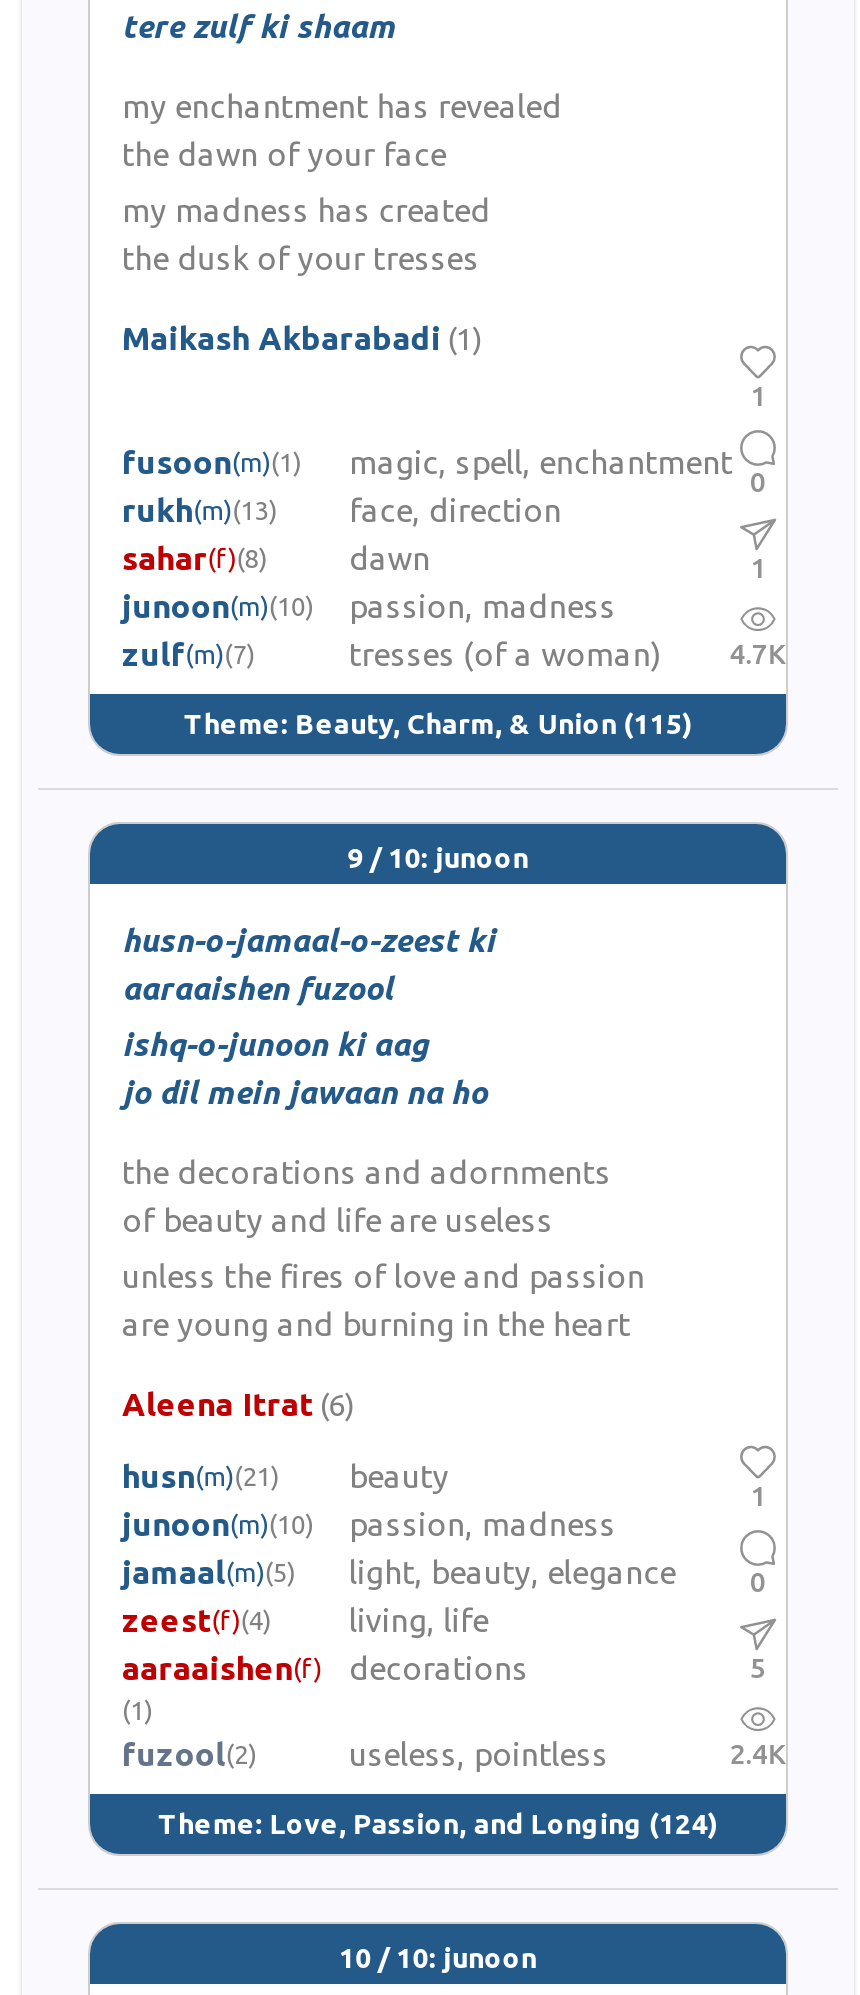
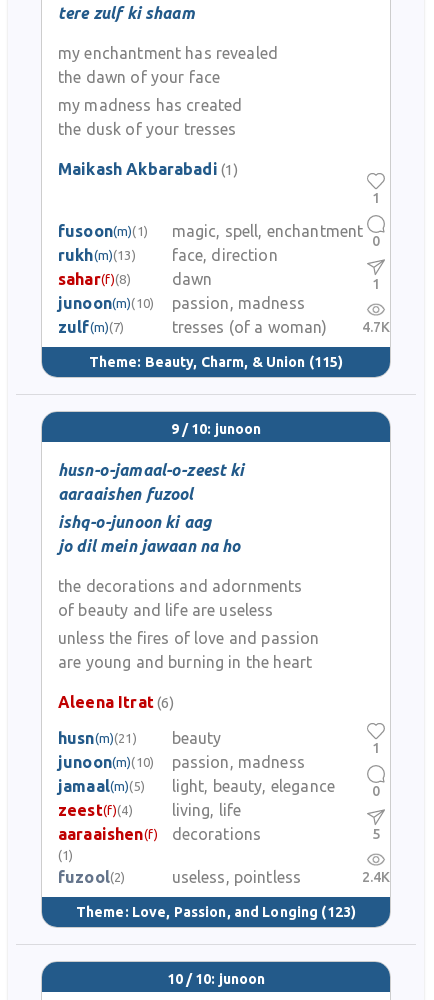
- Theme: Love, Passion, and Longing (124)
+ Theme: Love, Passion, and Longing (123)
